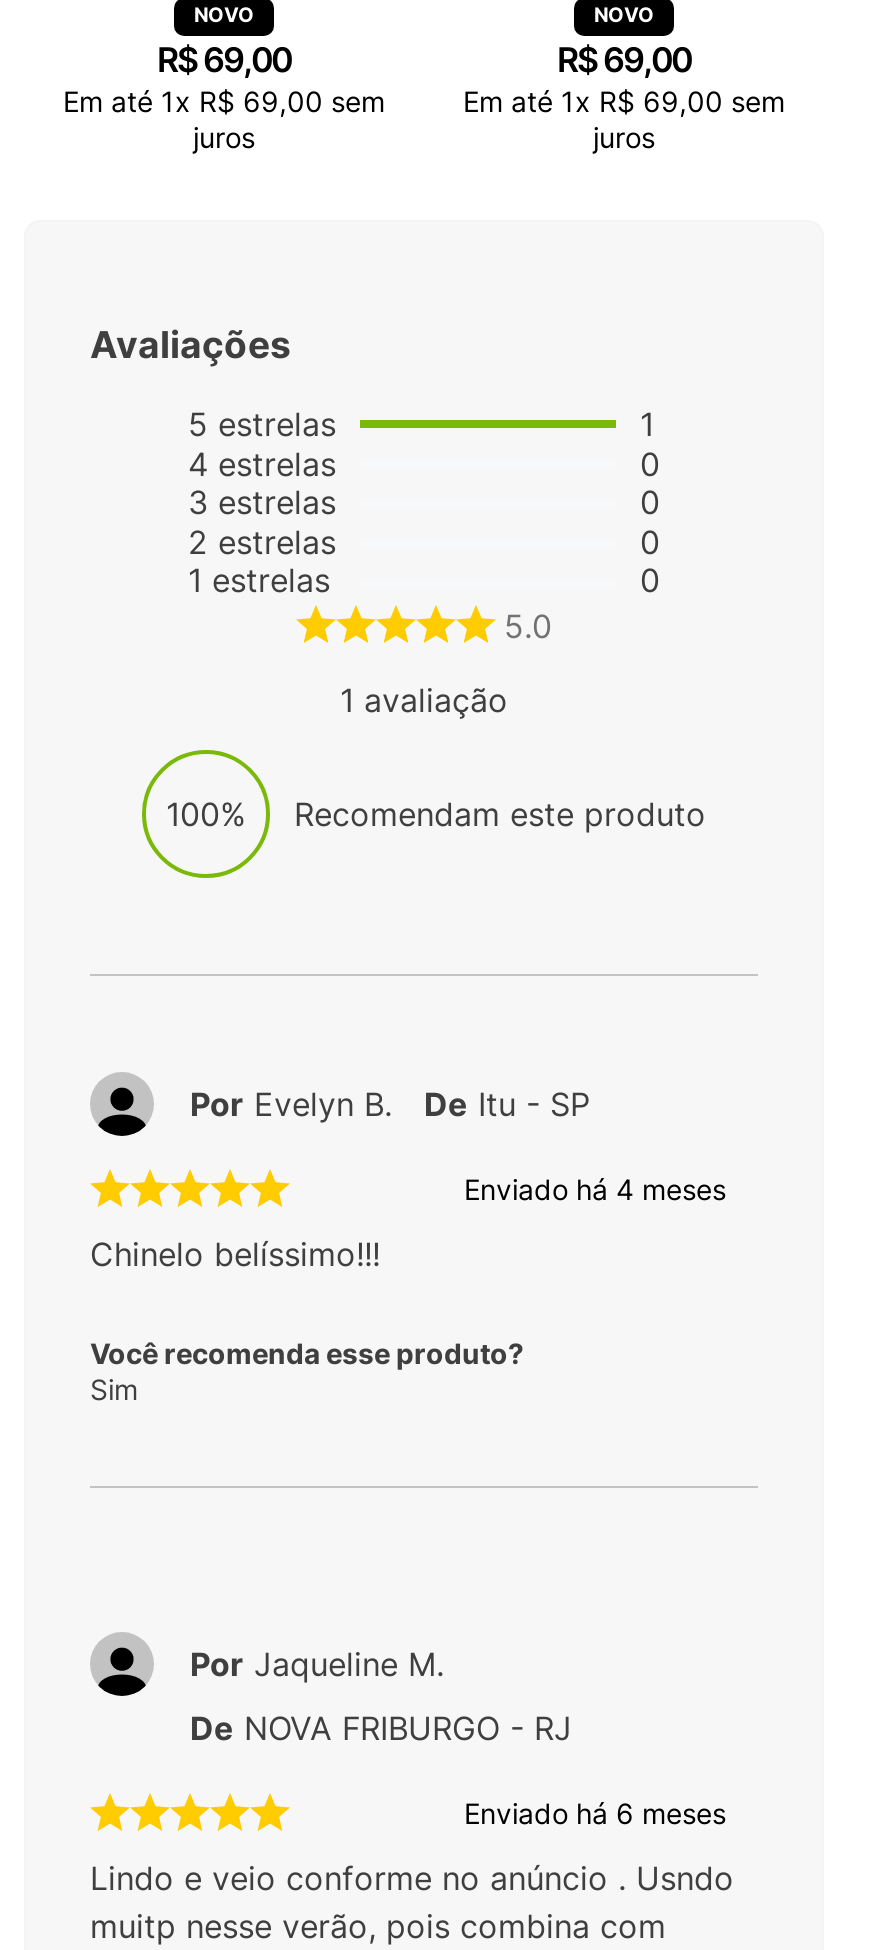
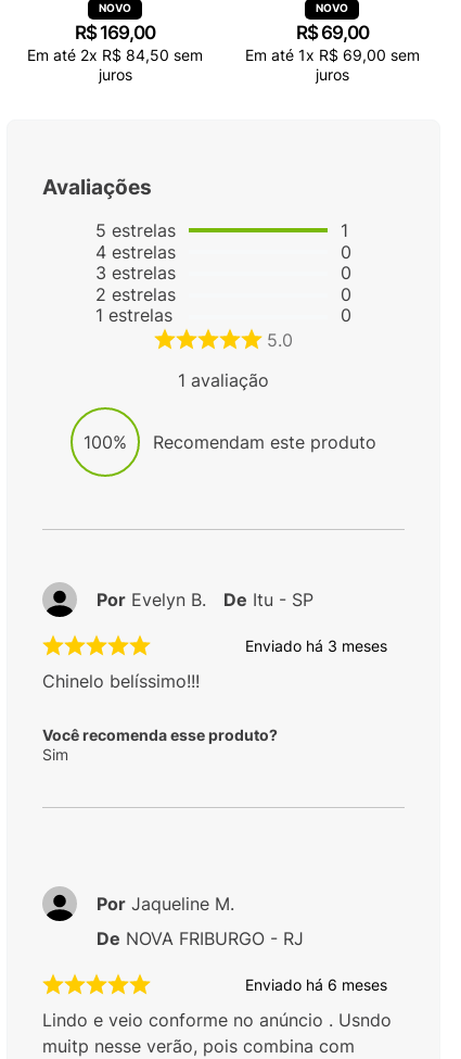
- R$ 69,00
- Em até 1 x R$ 69,00 sem
+ R$ 169,00
+ Em até 2 x R$ 84,50 sem

- Enviado há 4 meses
+ Enviado há 3 meses
